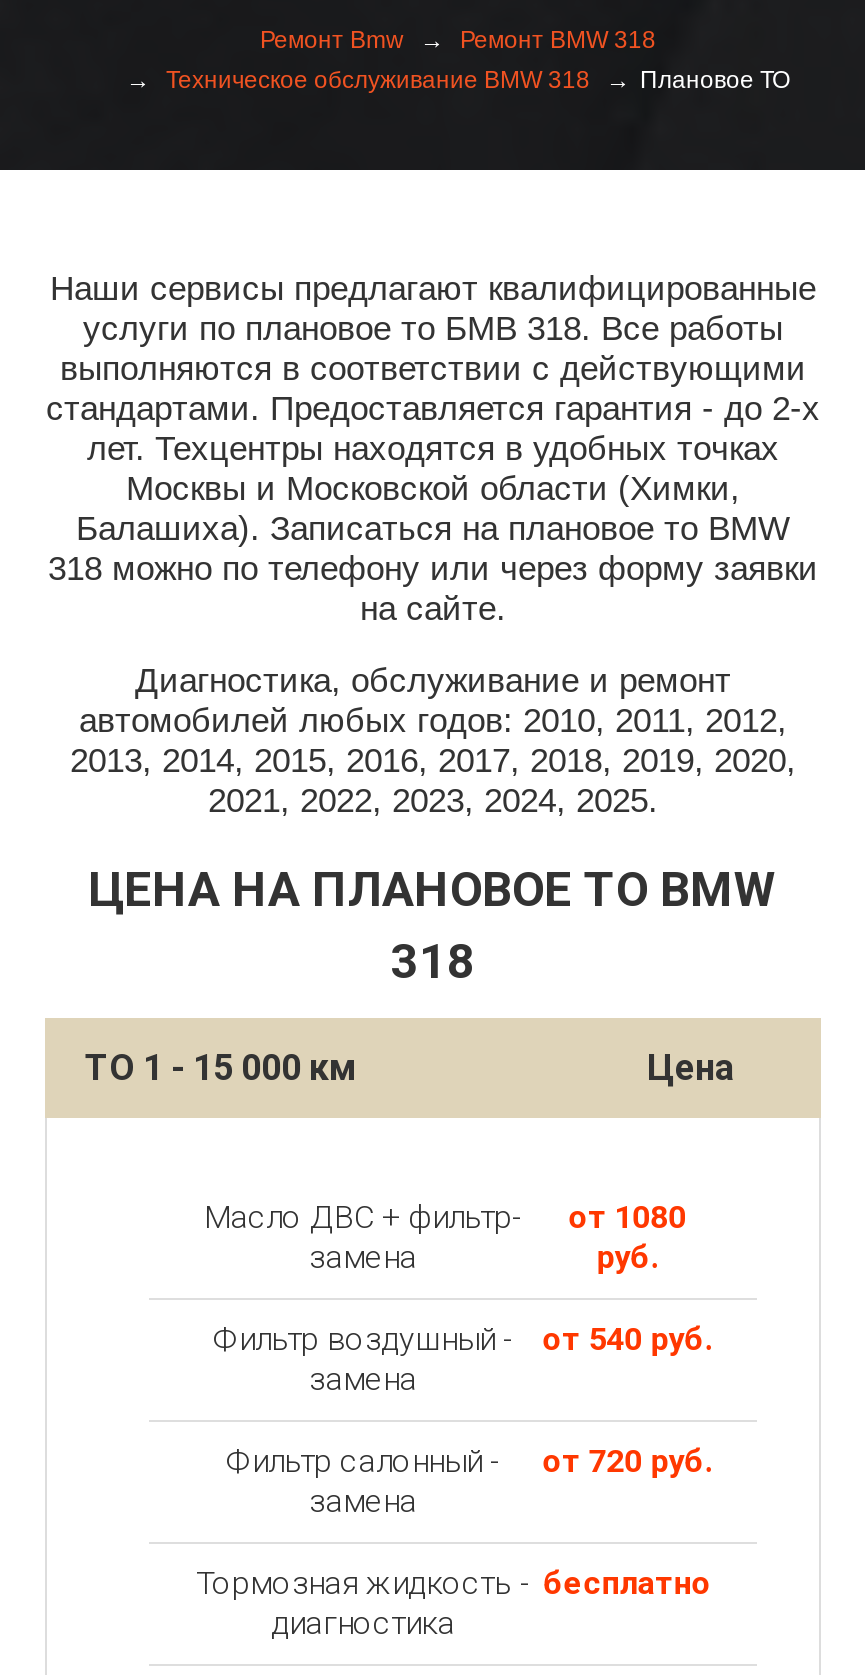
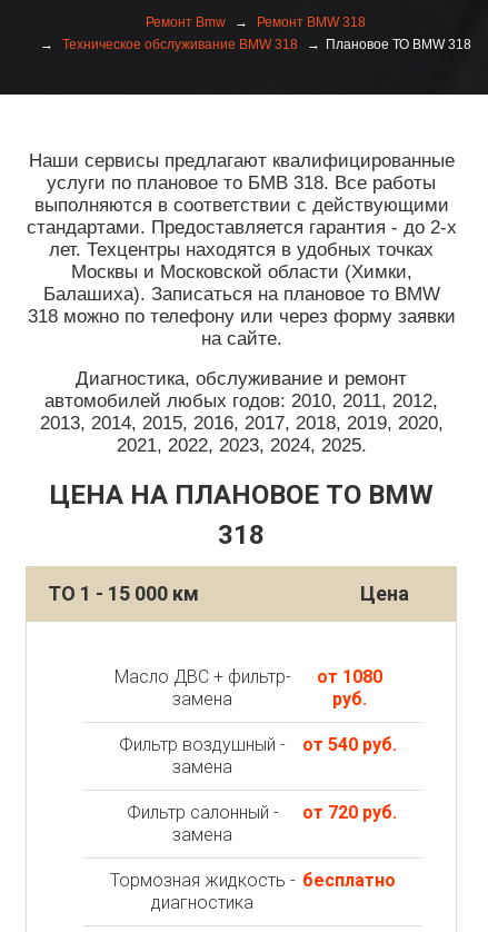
- Плановое ТО
+ Плановое ТО BMW 318
